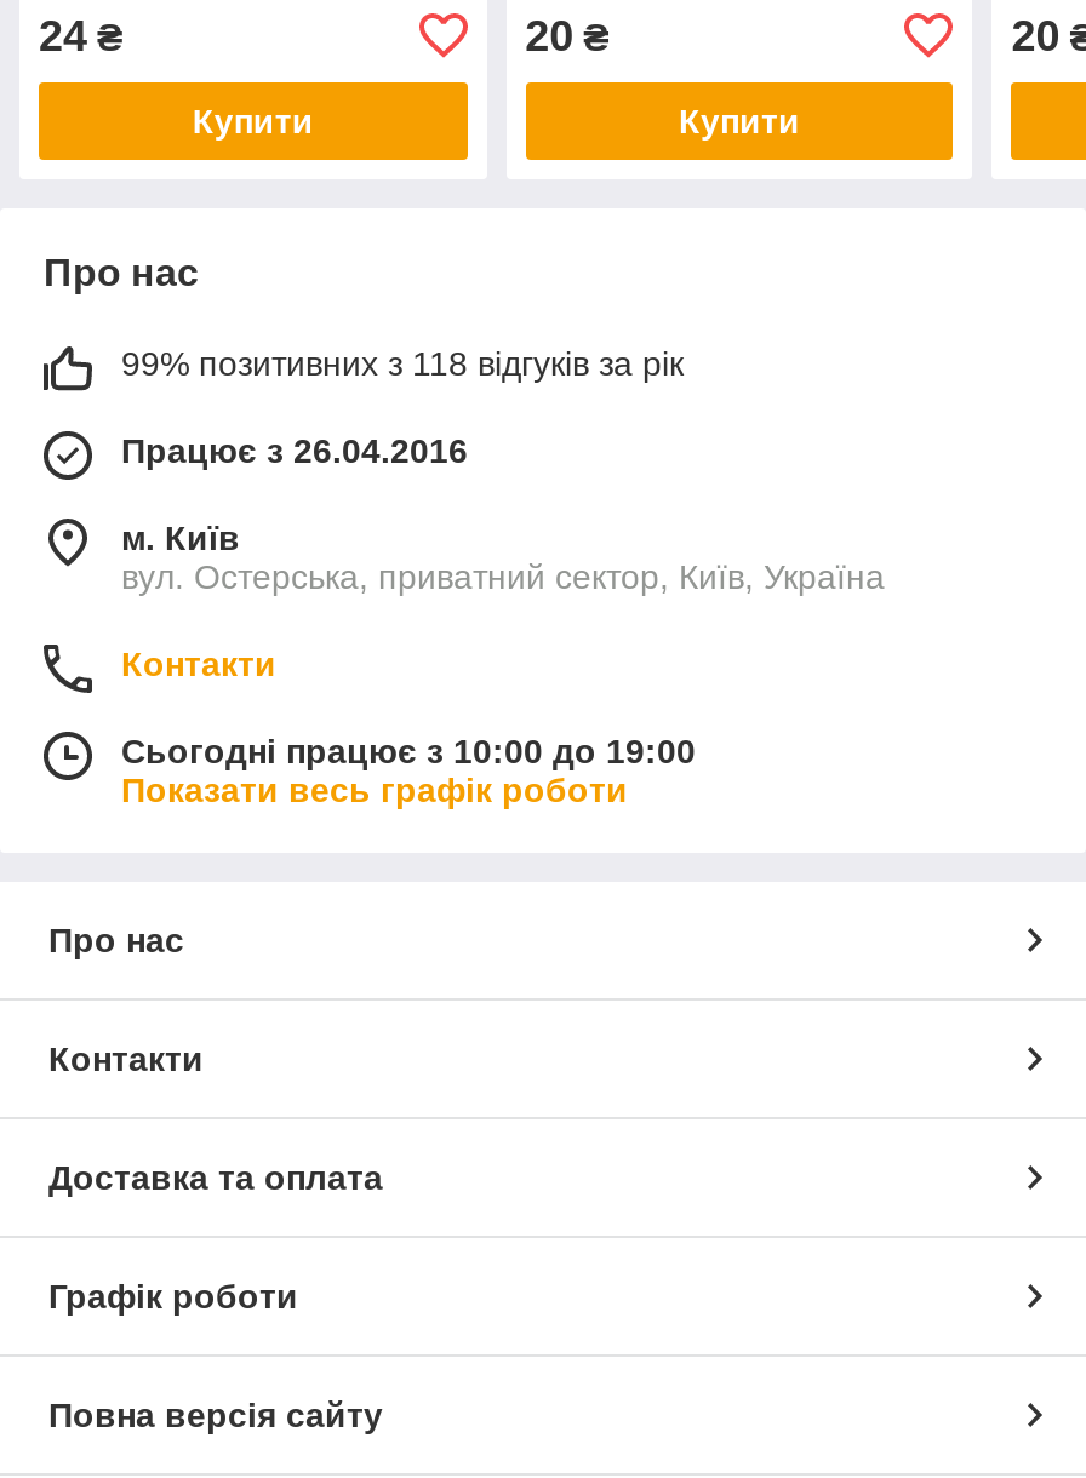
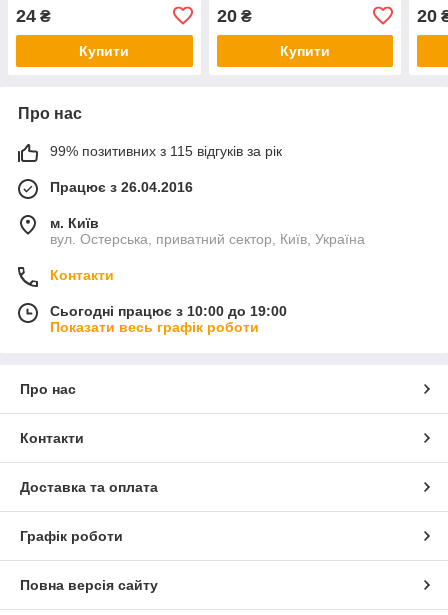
- 99% позитивних з 118 відгуків за рік
+ 99% позитивних з 115 відгуків за рік
